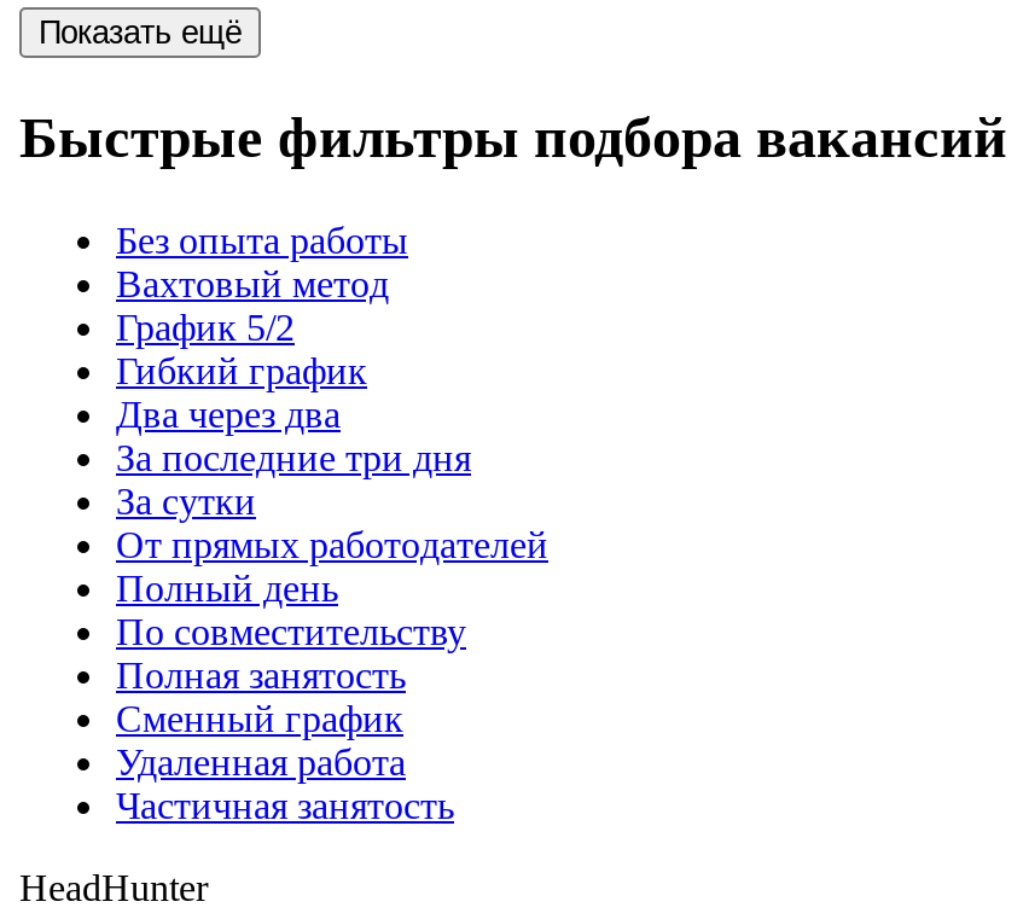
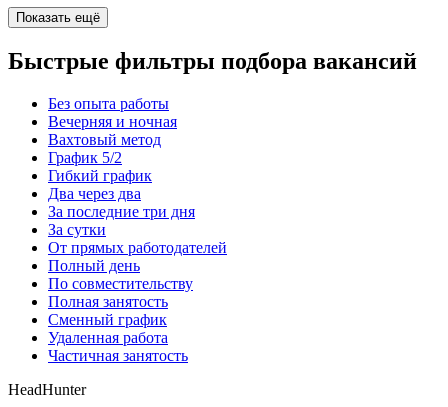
+ Вечерняя и ночная
